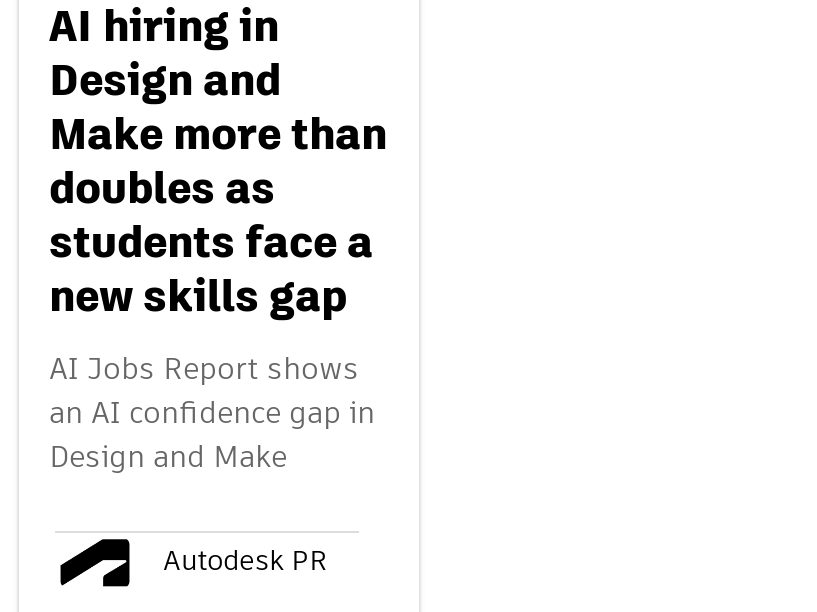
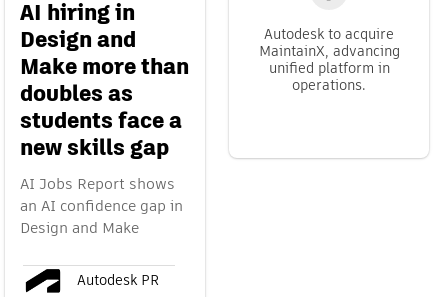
+ Autodesk to acquire
+ MaintainX, advancing
+ unified platform in
+ operations.
